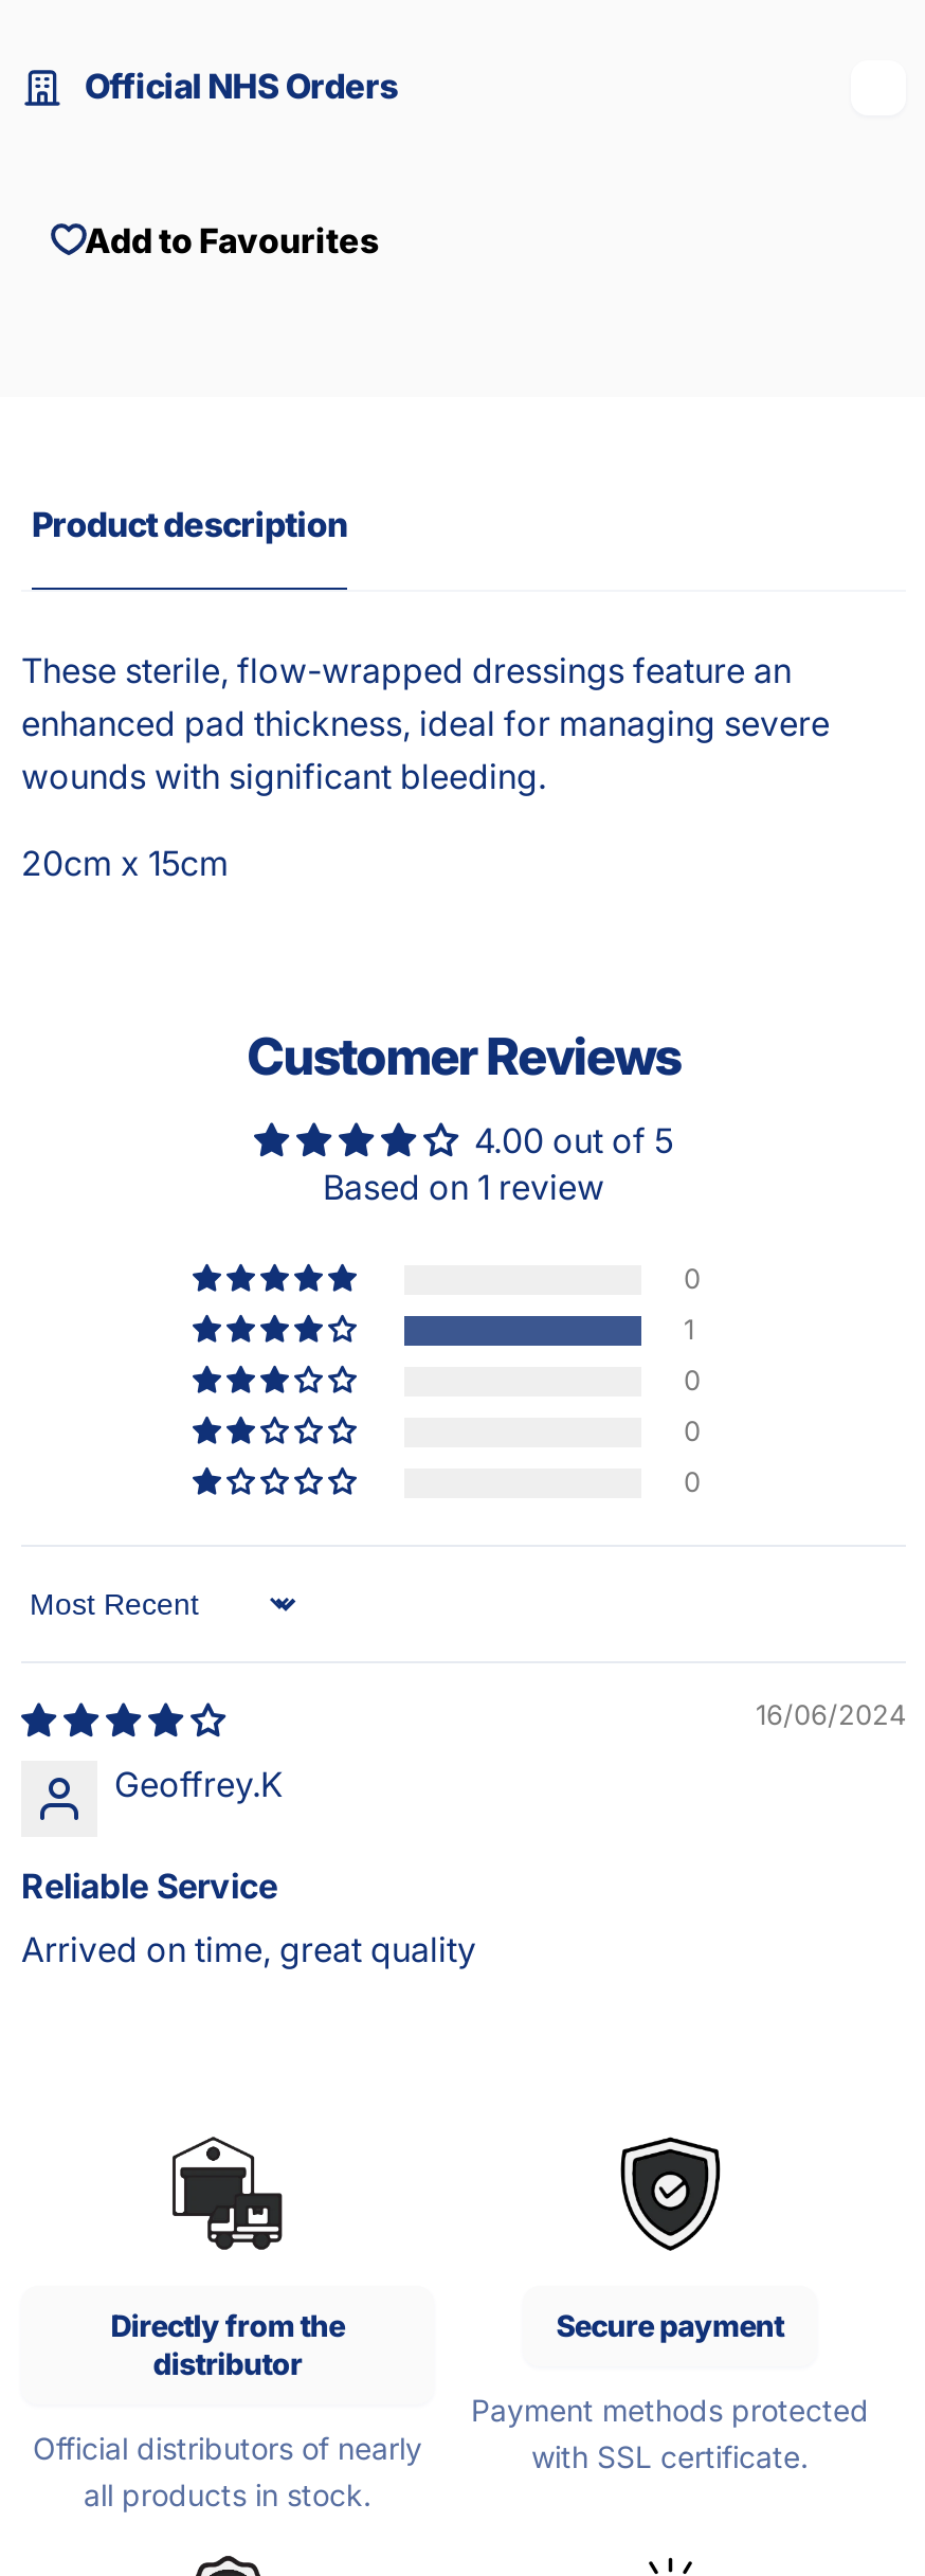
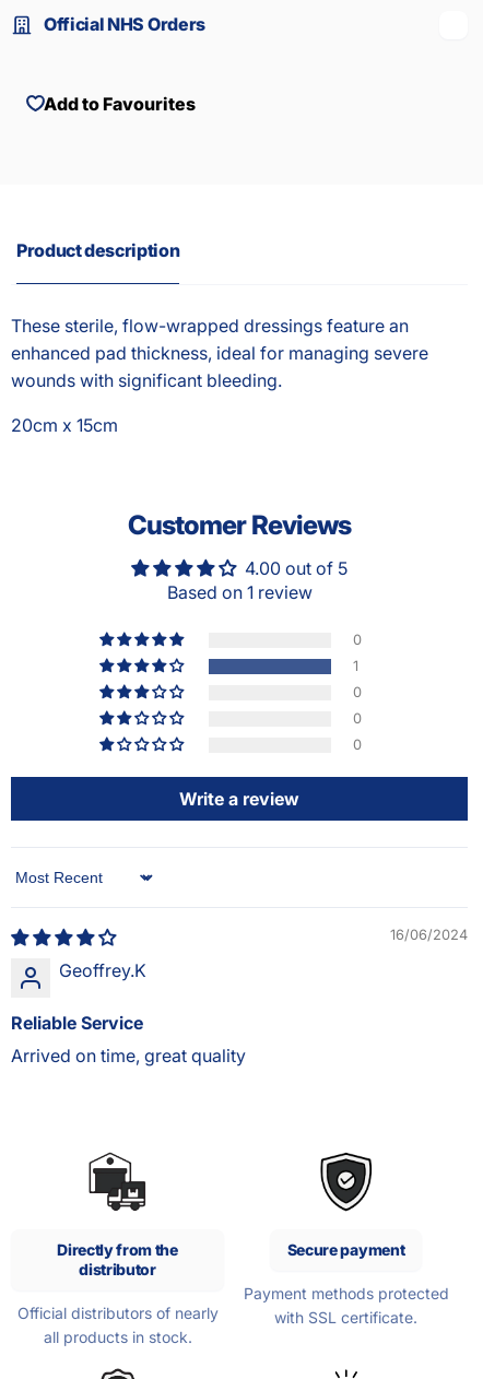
+ Write a review
